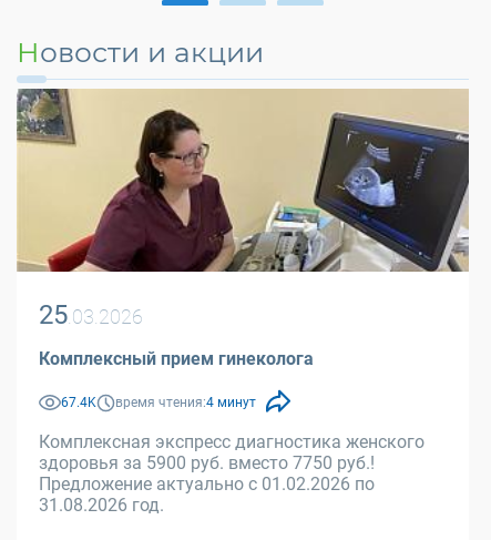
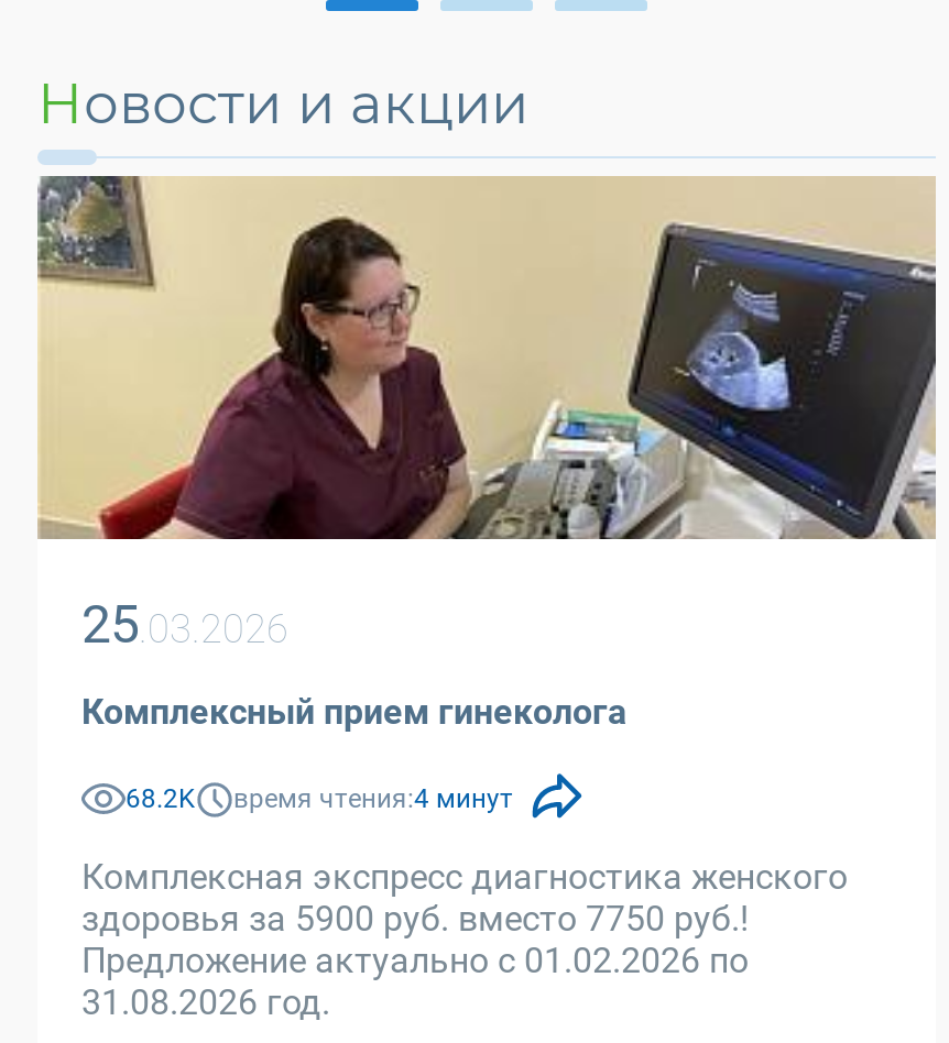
- 67.4K время чтения: 4 минут
+ 68.2K время чтения: 4 минут
